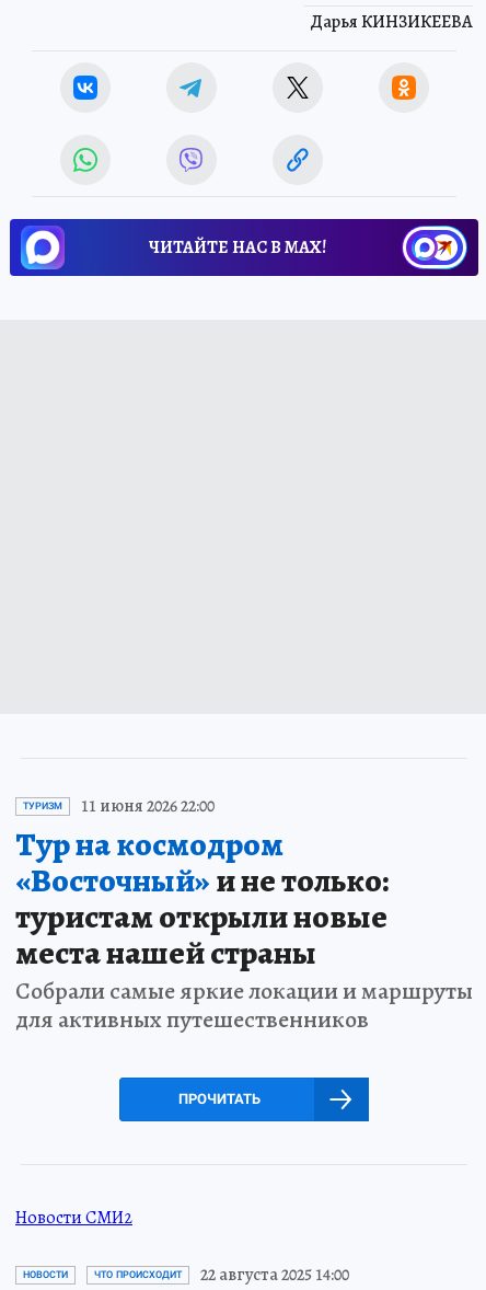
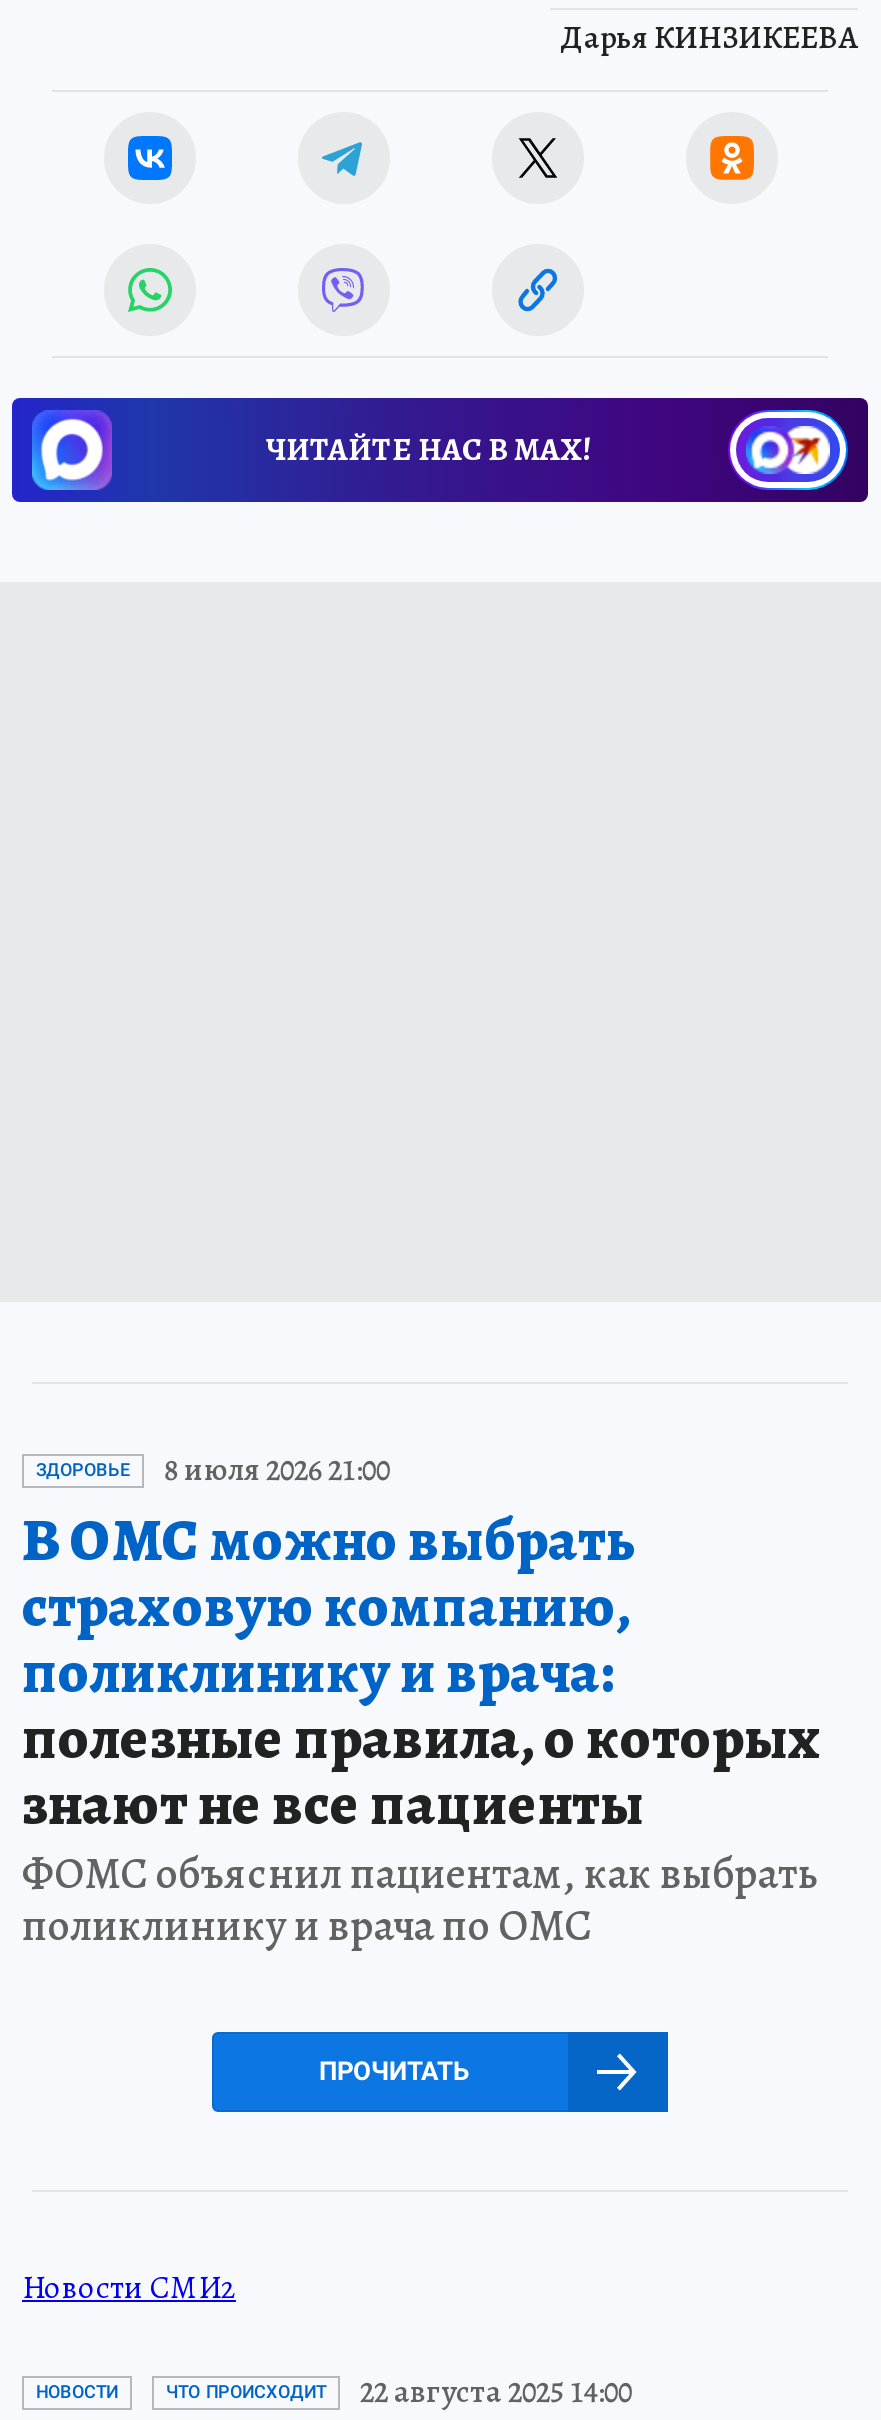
- ТУРИЗМ
- 11 июня 2026 22:00
- Тур на космодром
- «Восточный»и не только:
- туристам открыли новые
- места нашей страны
- Собрали самые яркие локации и маршруты
- для активных путешественников
+ ЗДОРОВЬЕ
+ 8 июля 2026 21:00
+ В ОМС можно выбрать
+ страховую компанию,
+ поликлинику и врача:
+ полезные правила, о которых
+ знают не все пациенты
+ ФОМС объяснил пациентам, как выбрать
+ поликлинику и врача по ОМС
